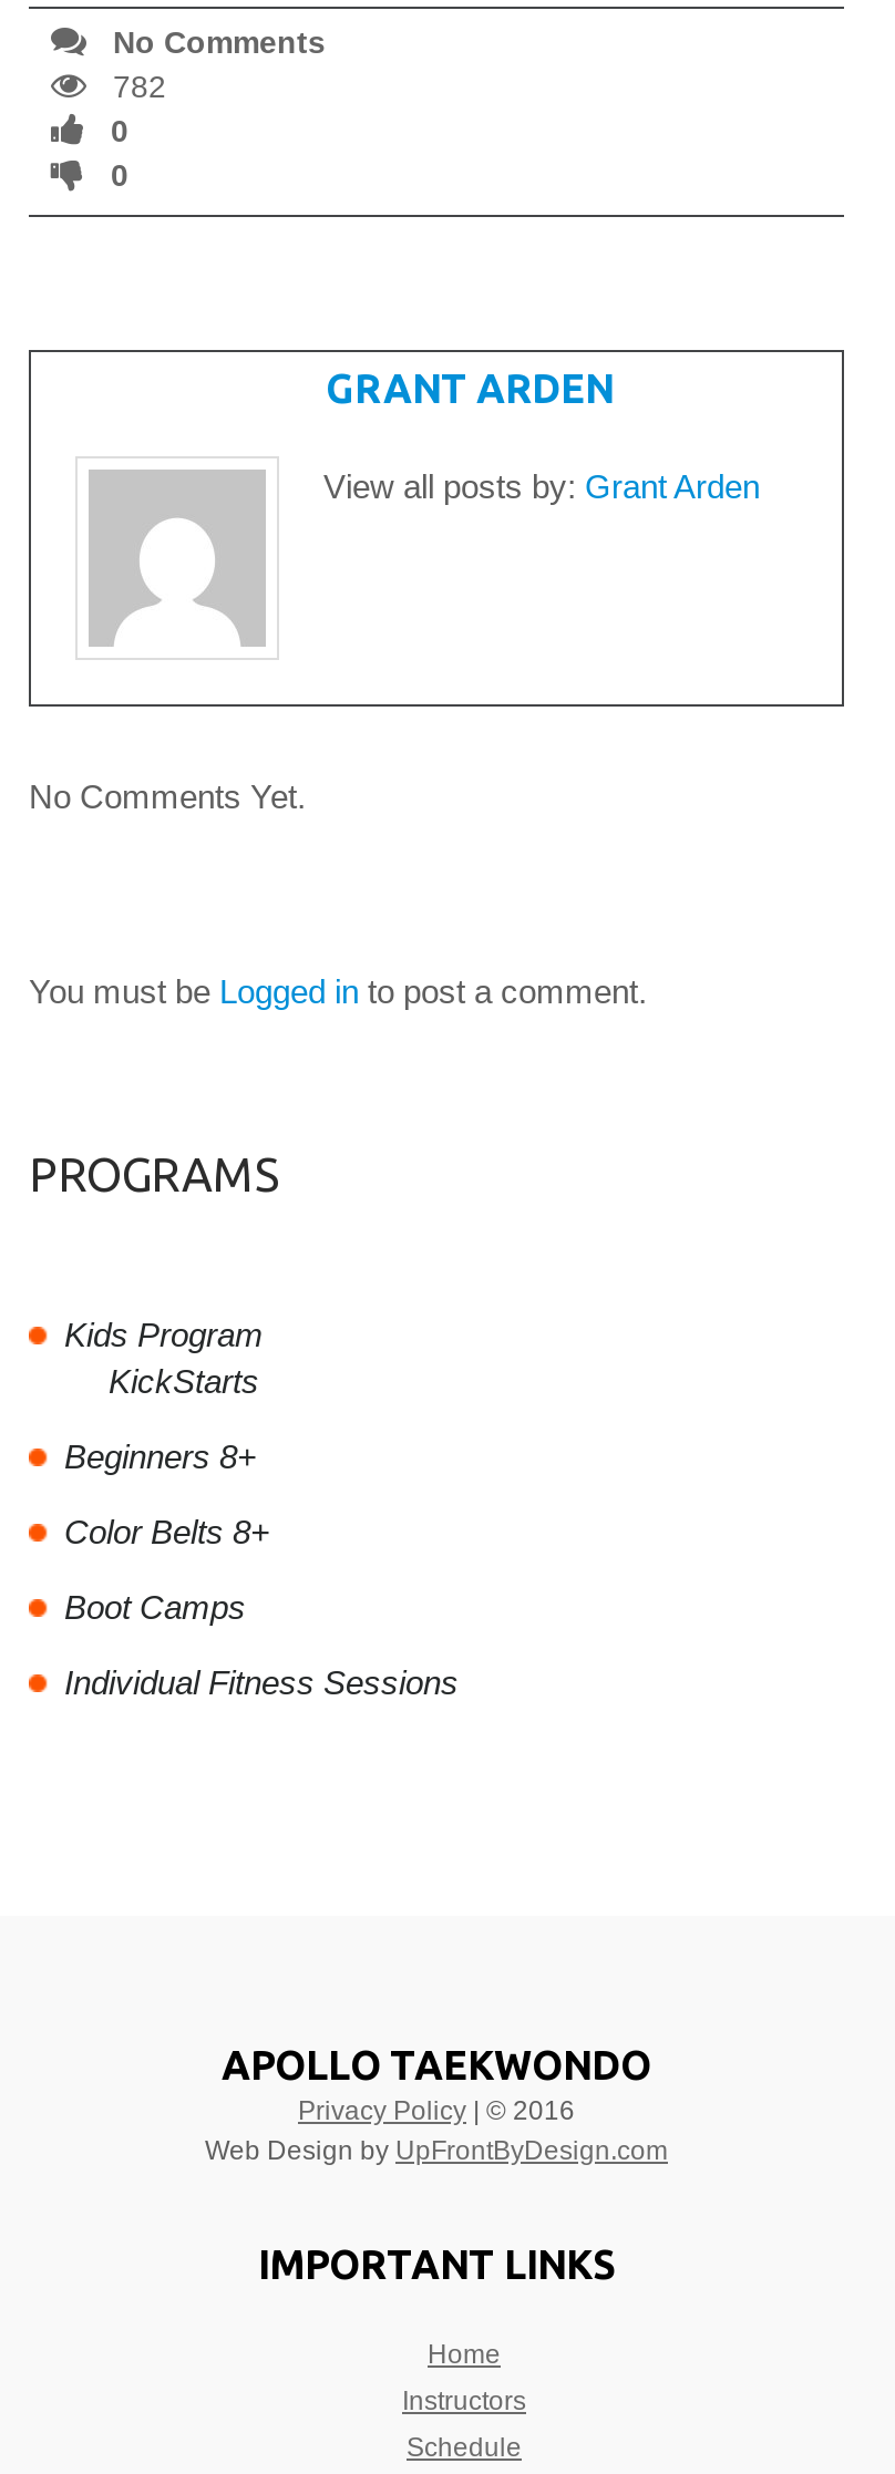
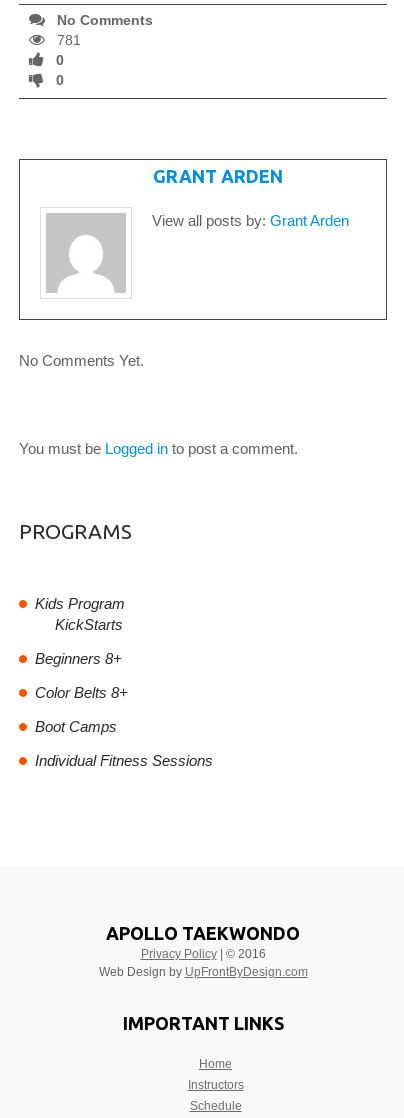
- 782
+ 781
